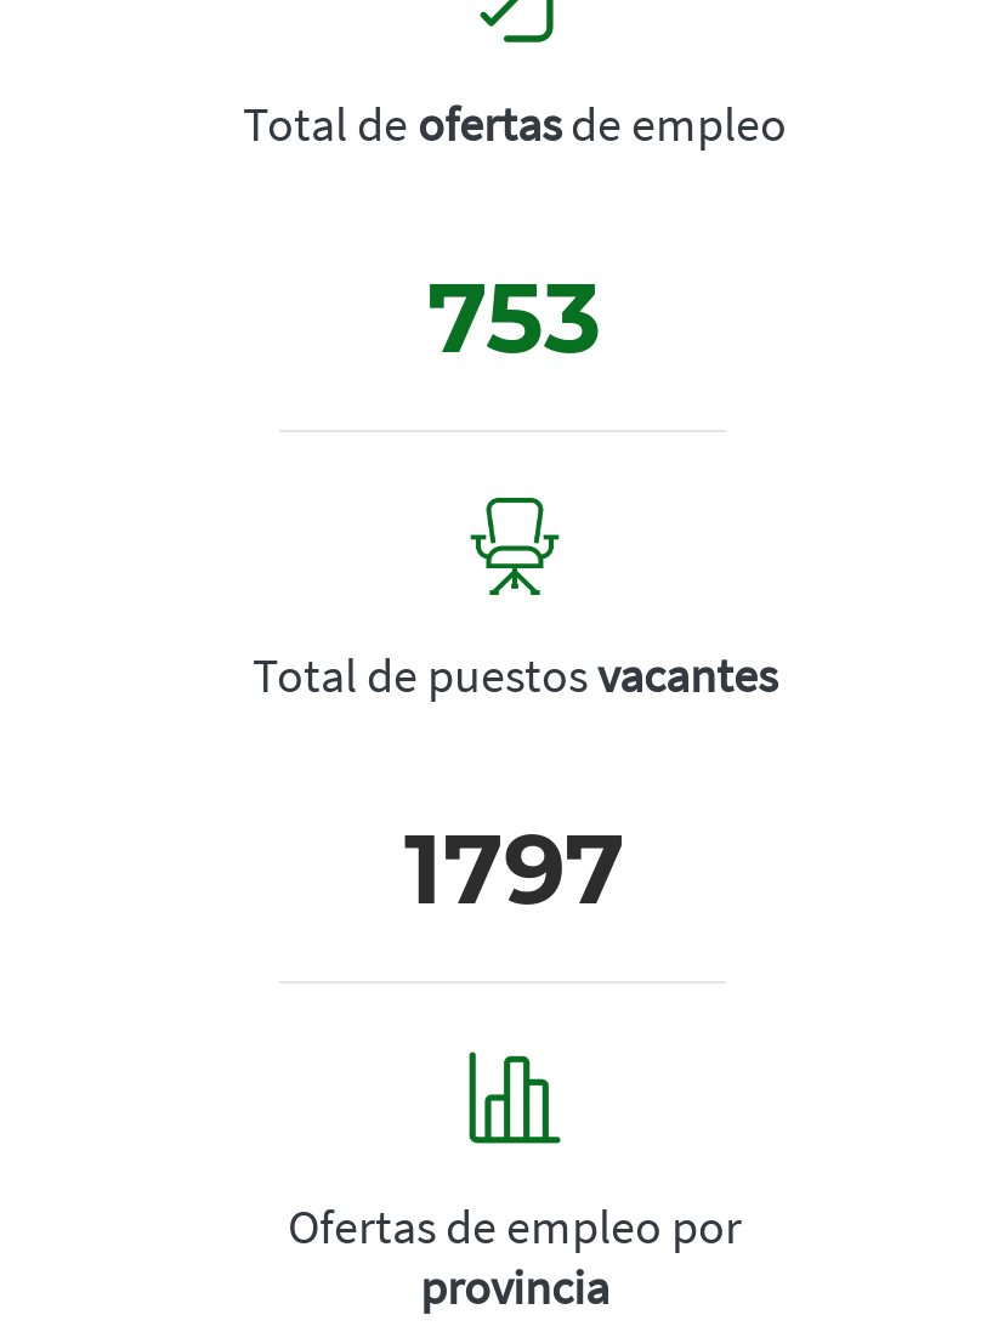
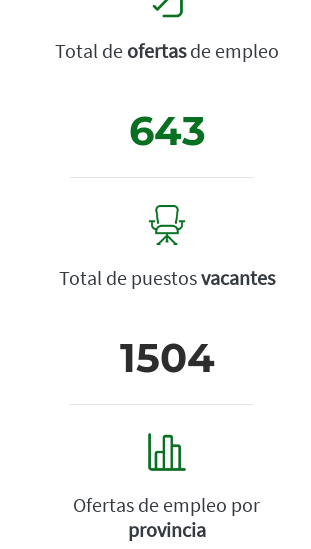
- 753
+ 643

- 1797
+ 1504
